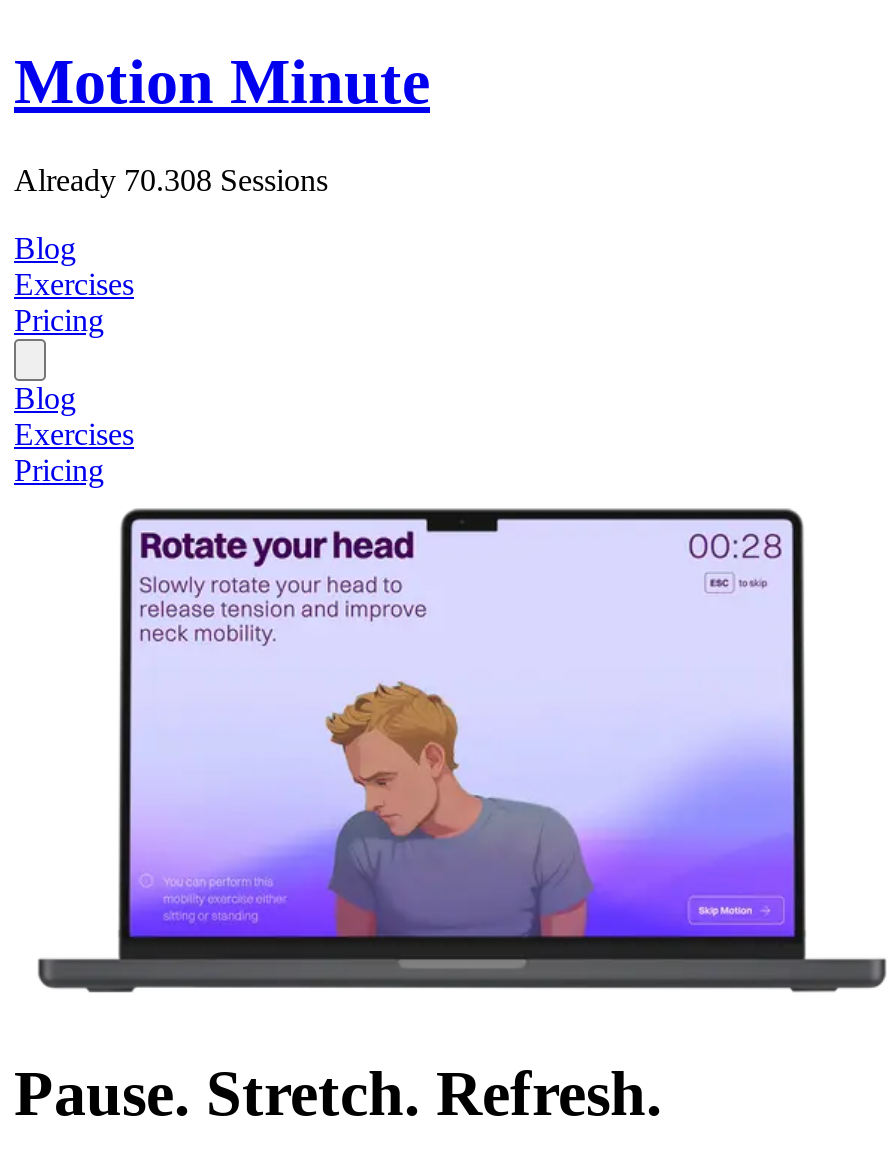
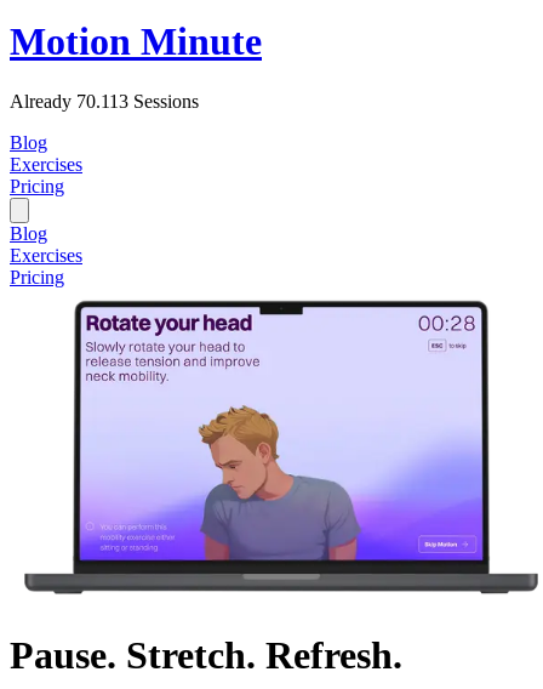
- Already 70.308 Sessions
+ Already 70.113 Sessions
